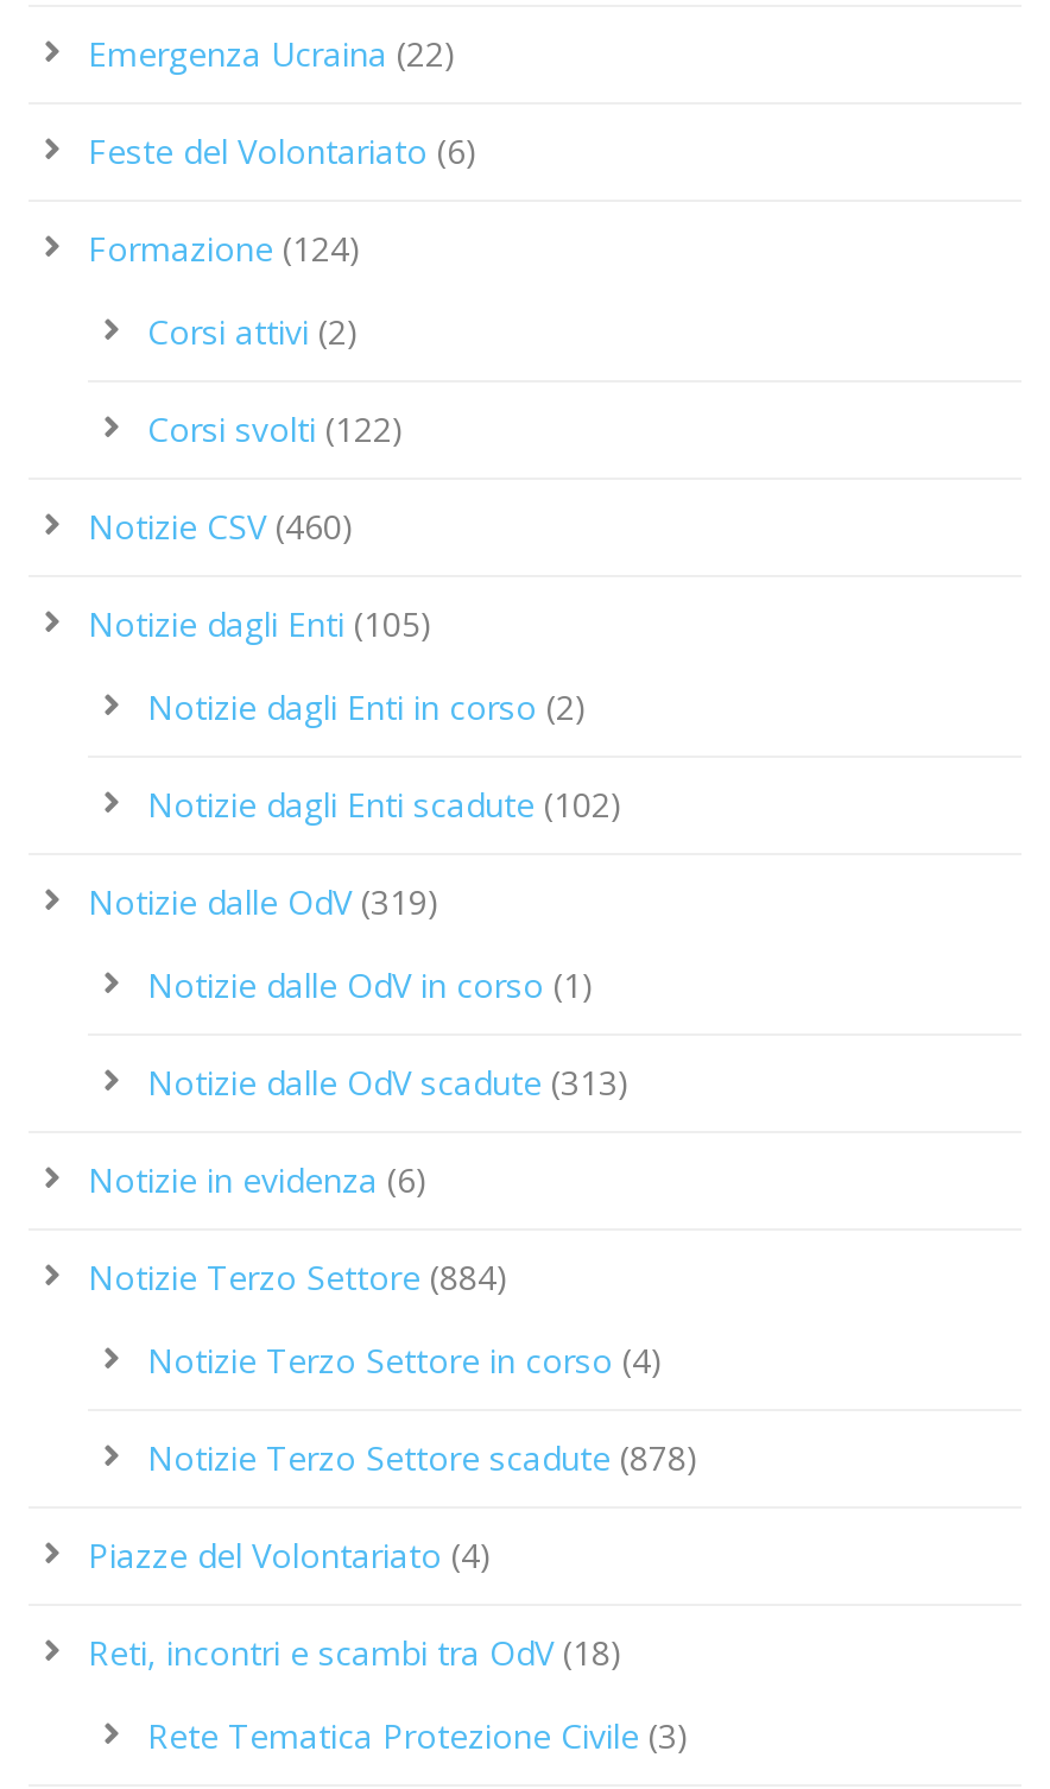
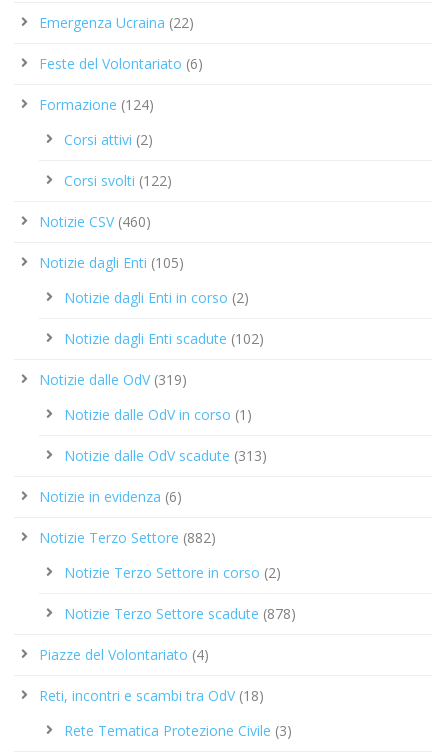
- Notizie Terzo Settore (884)
+ Notizie Terzo Settore (882)

- Notizie Terzo Settore in corso (4)
+ Notizie Terzo Settore in corso (2)
